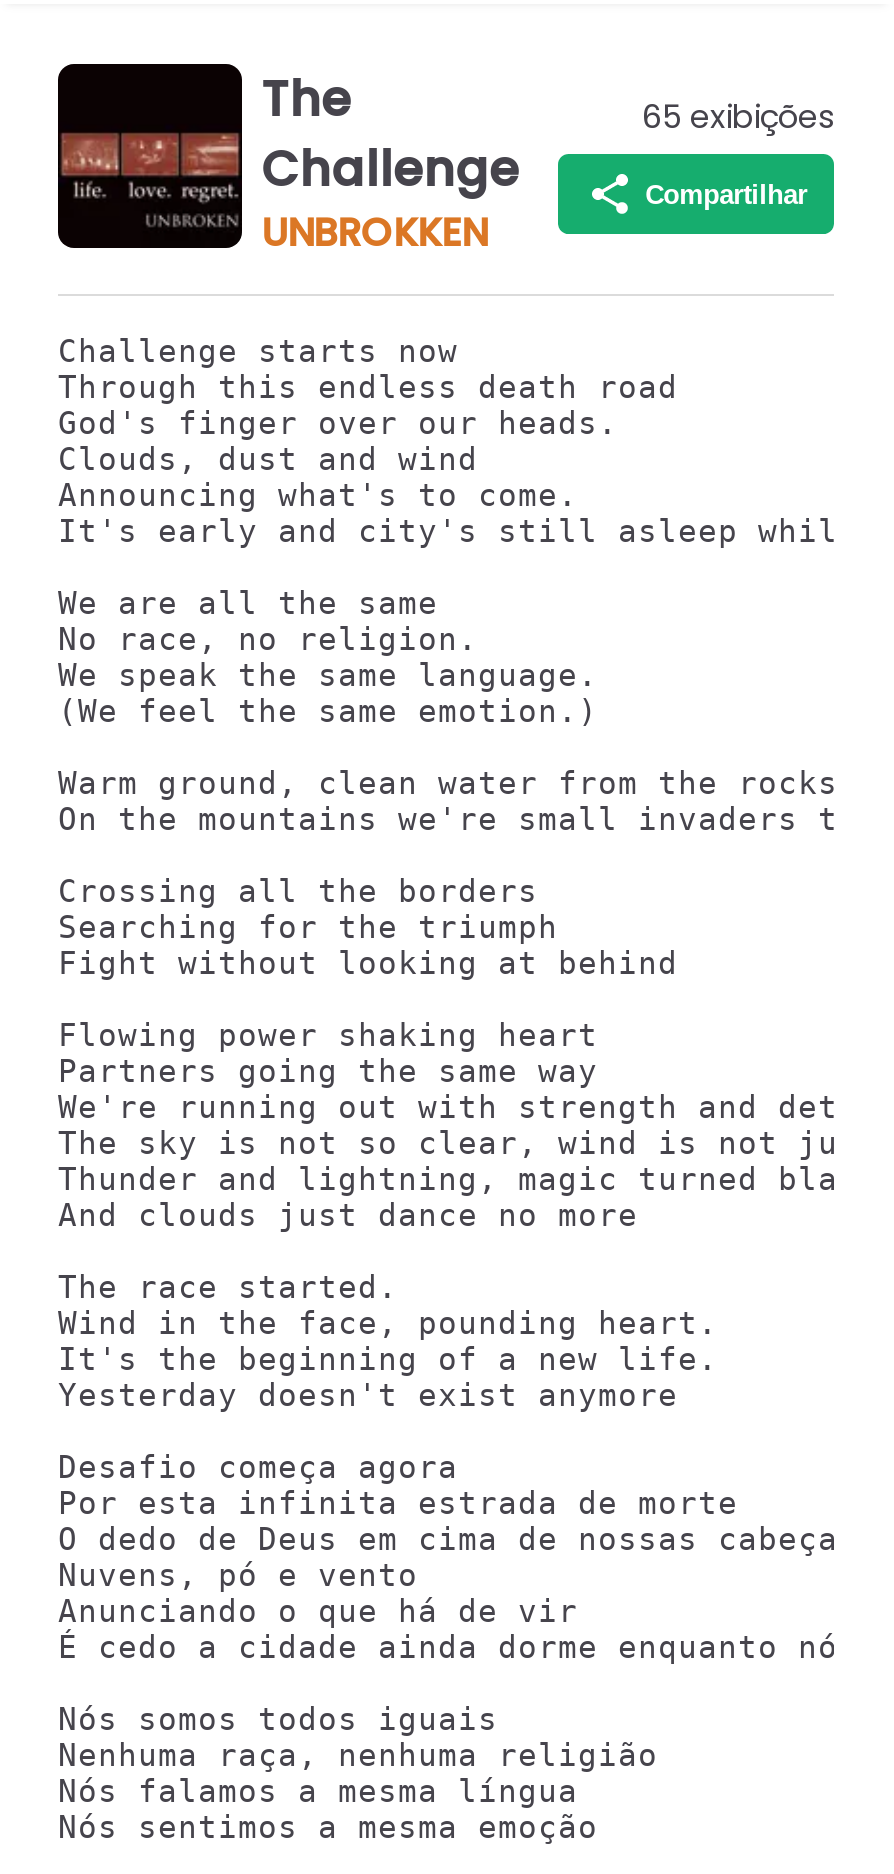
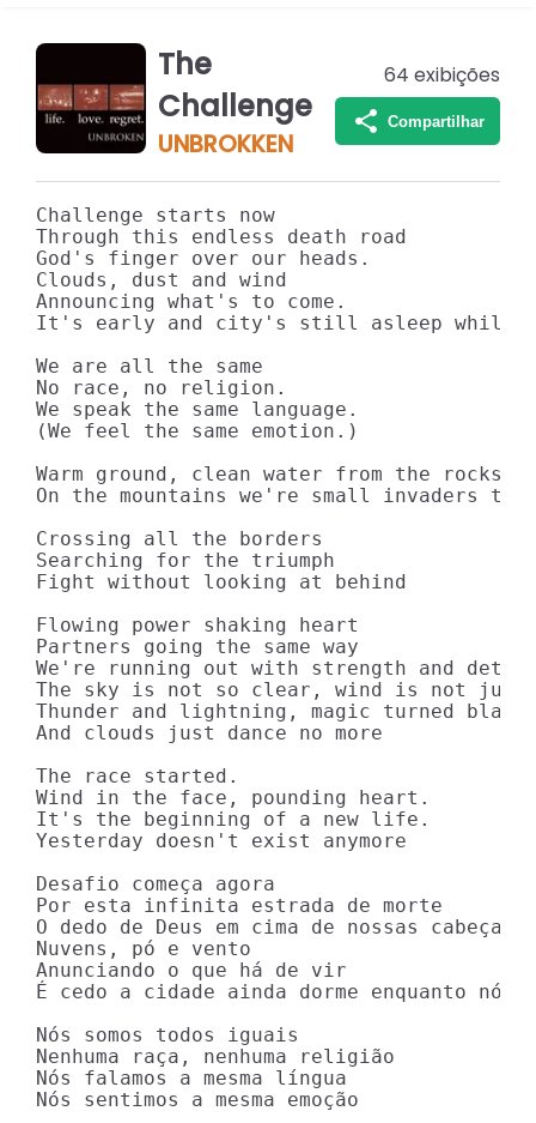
- 65 exibições
+ 64 exibições
